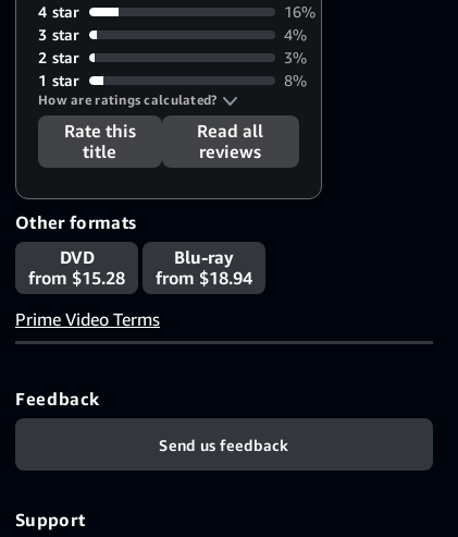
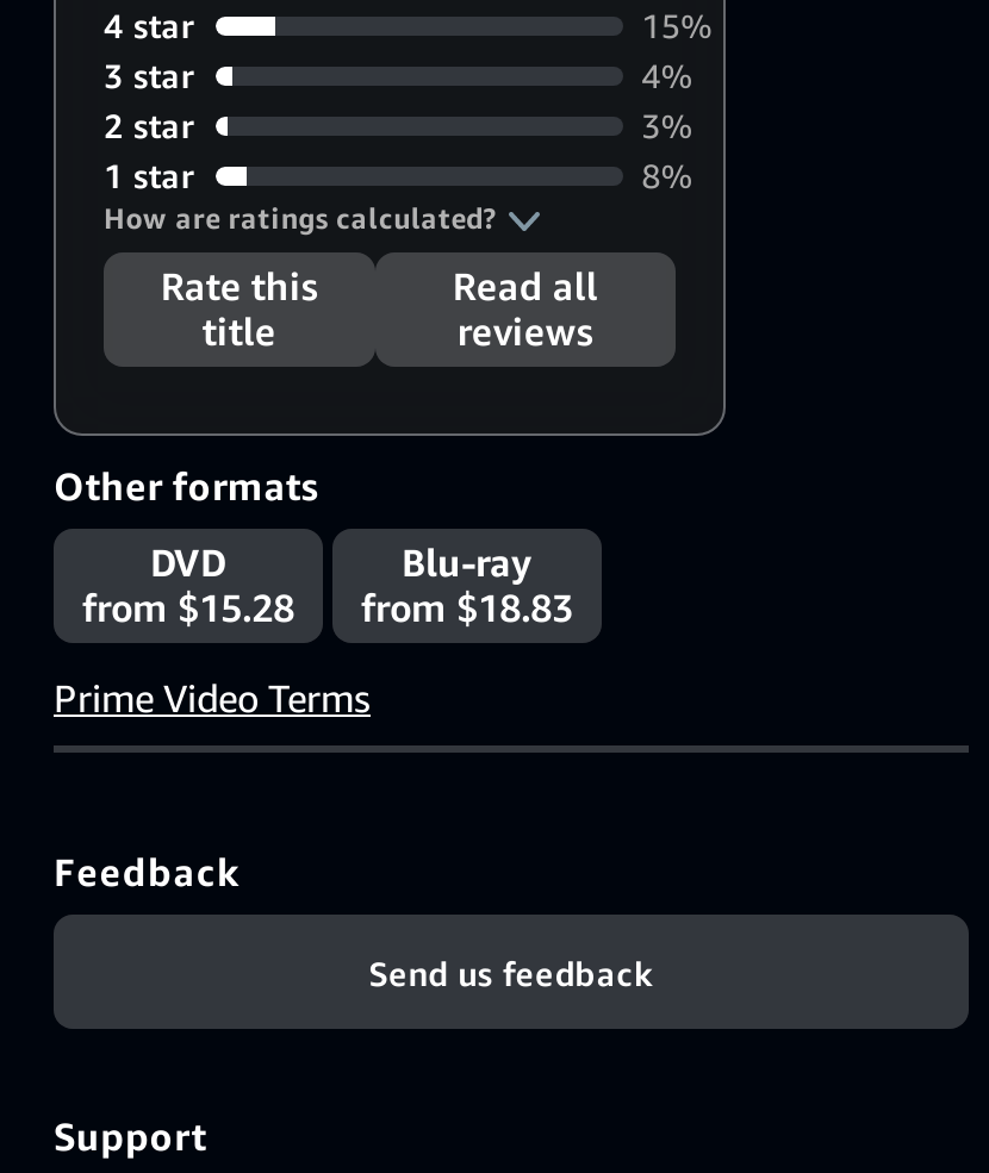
- 16%
+ 15%

- from $15.28 from $18.94
+ from $15.28 from $18.83
